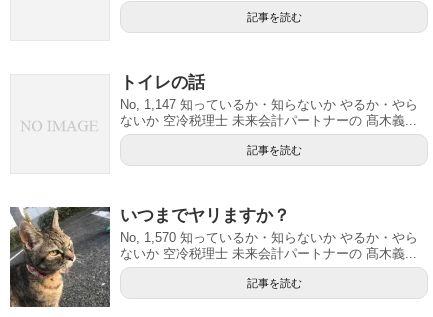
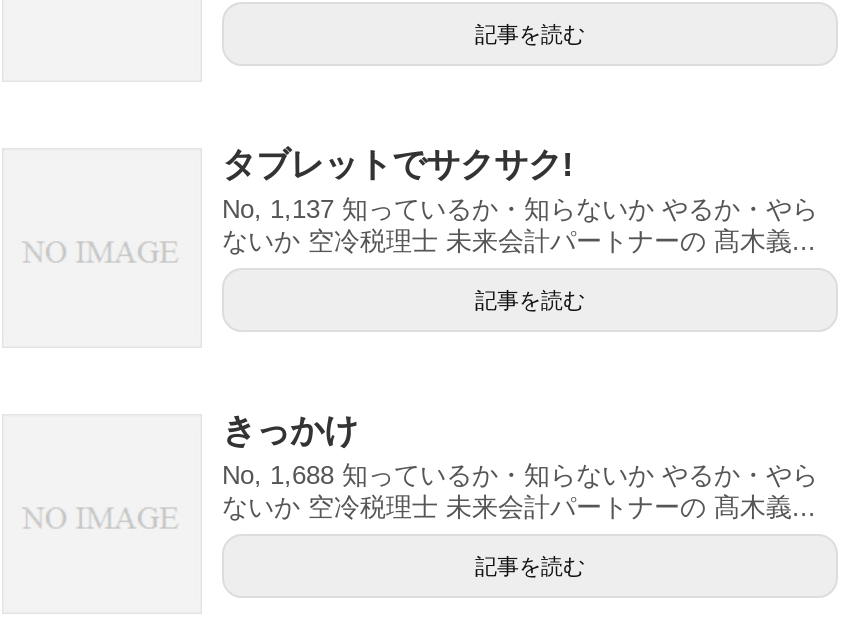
- トイレの話
- No, 1,147 知っているか・知らないか やるか・やら
+ タブレットでサクサク!
+ No, 1,137 知っているか・知らないか やるか・やら

- [image]

- いつまでヤリますか？
- No, 1,570 知っているか・知らないか やるか・やら
+ きっかけ
+ No, 1,688 知っているか・知らないか やるか・やら
